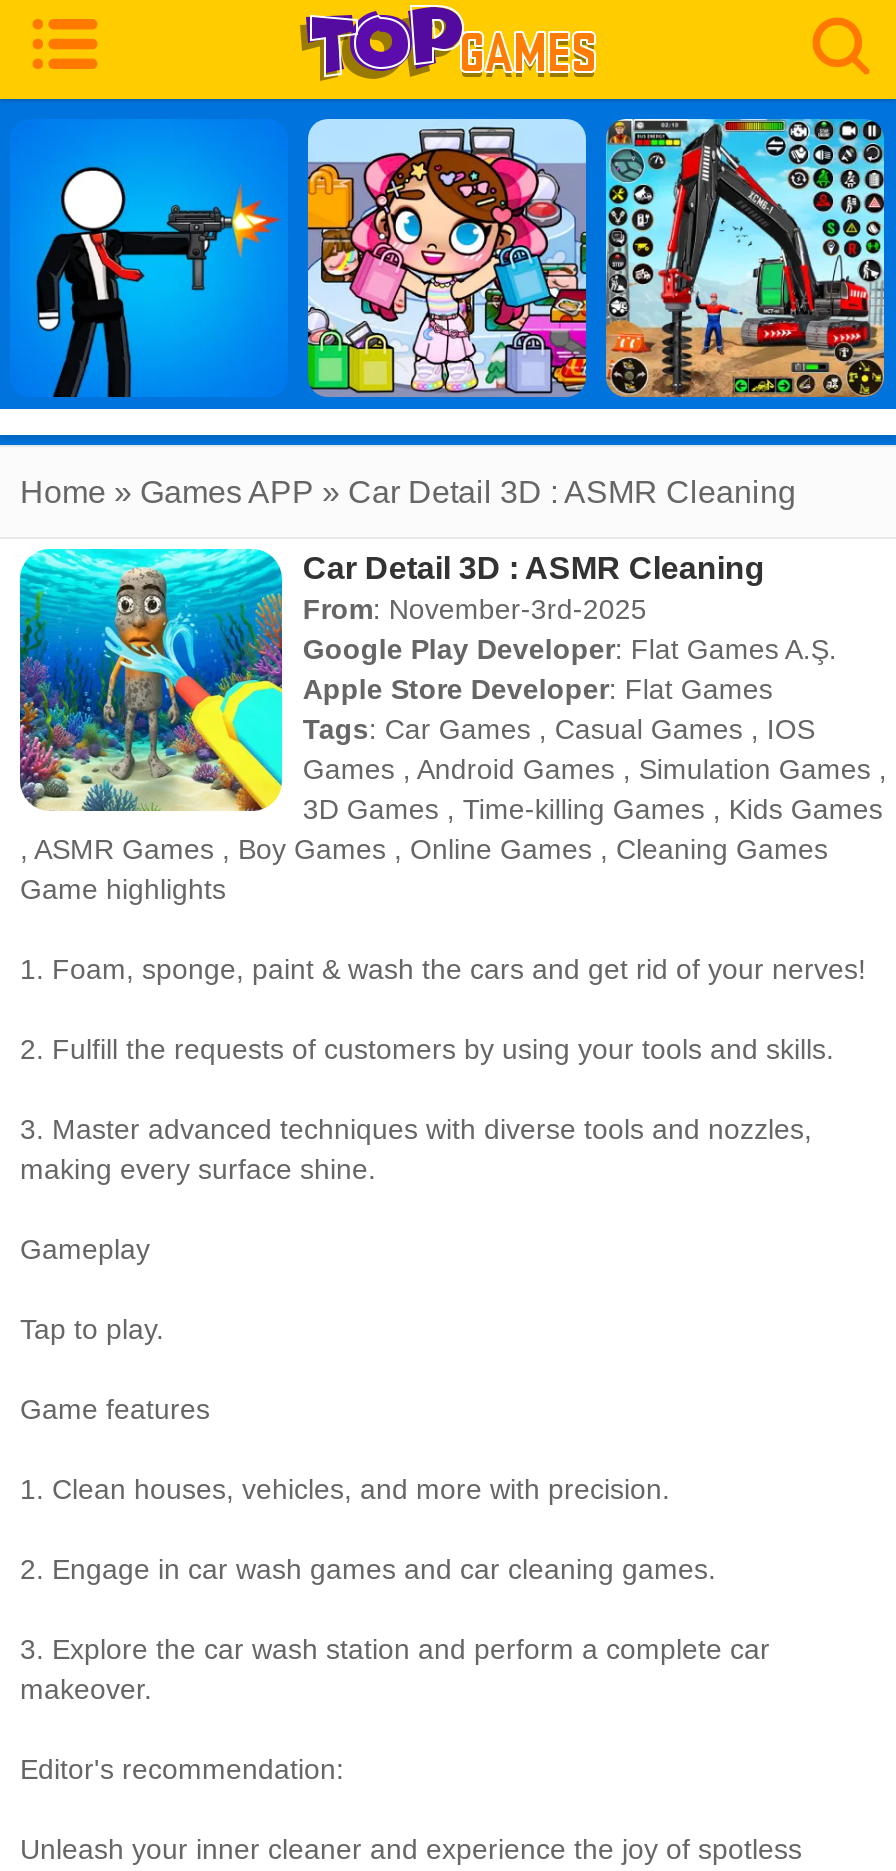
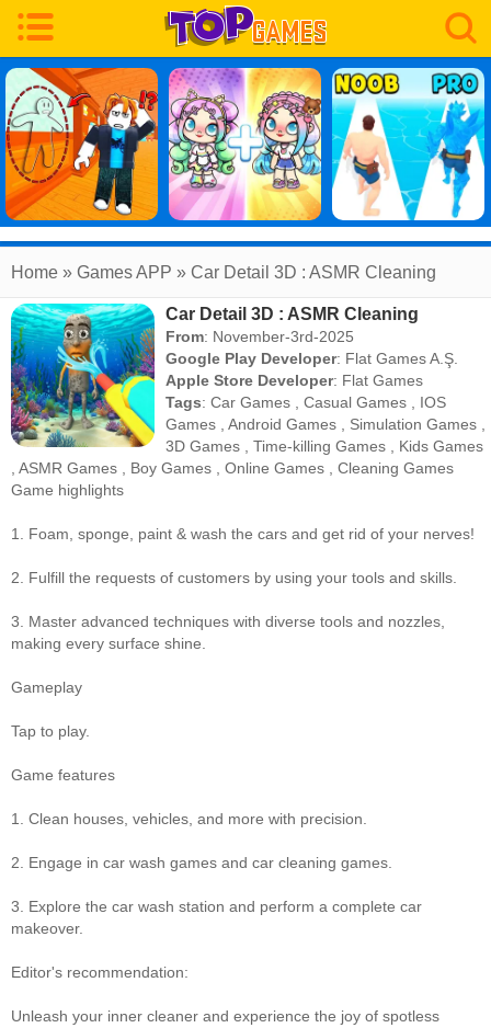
- [image]
+ [image]

- [image]
+ [image]

- [image]
+ [image]
